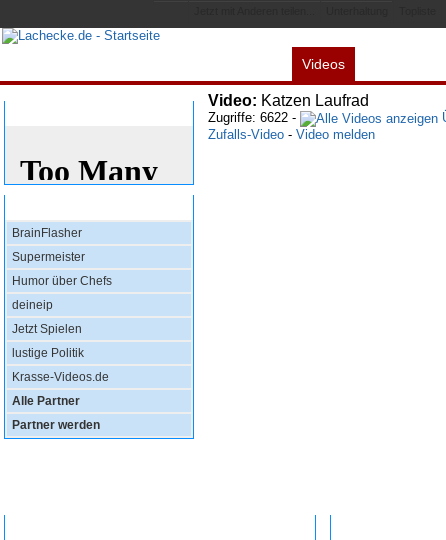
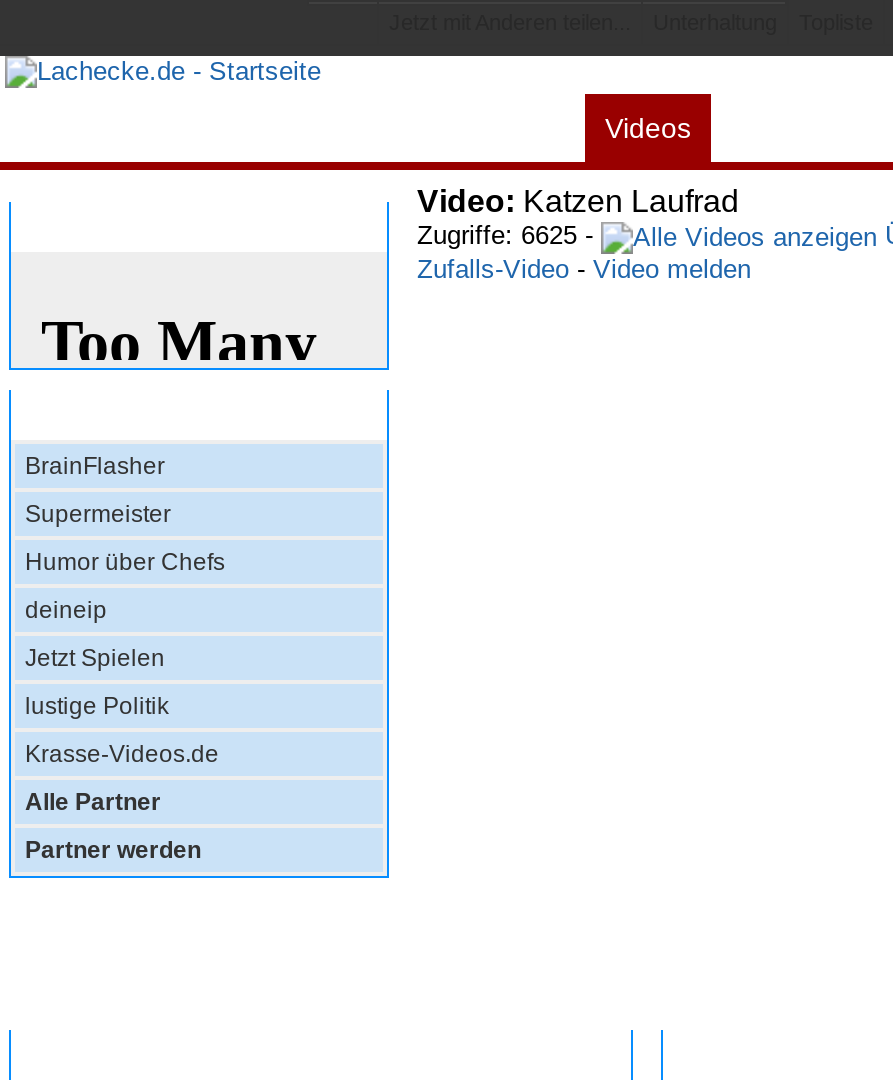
- Zugriffe: 6622 -
+ Zugriffe: 6625 -
